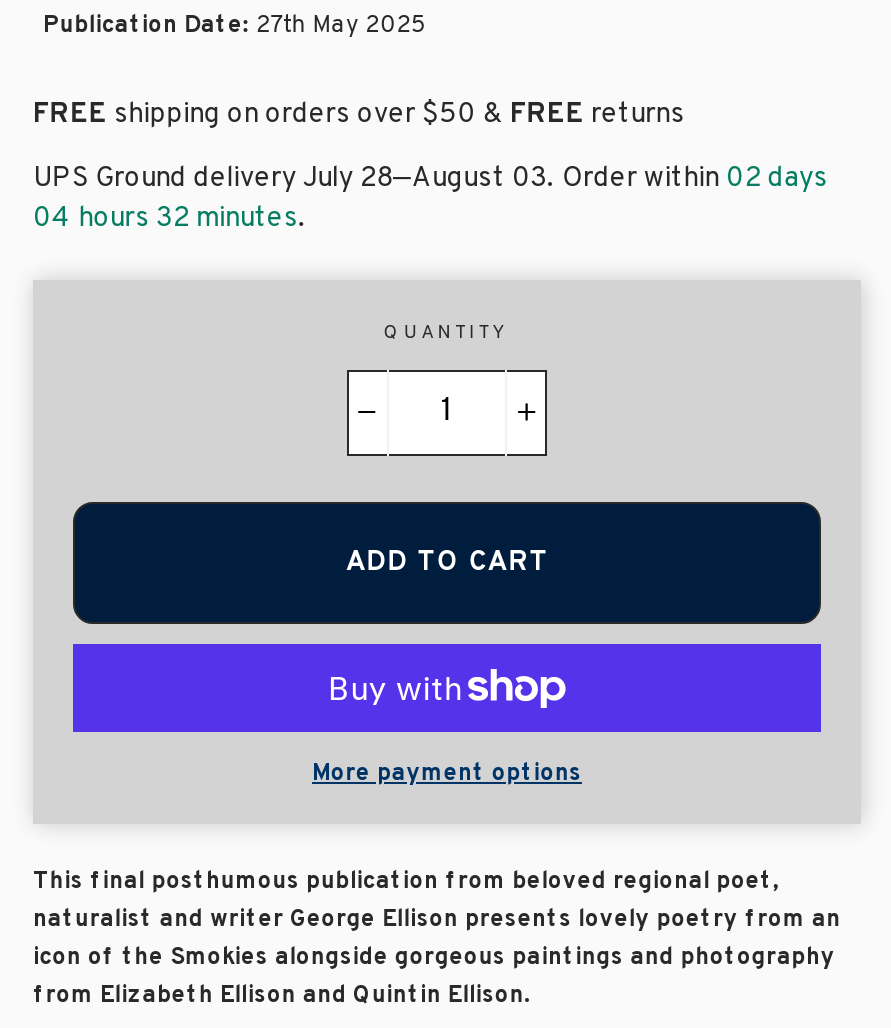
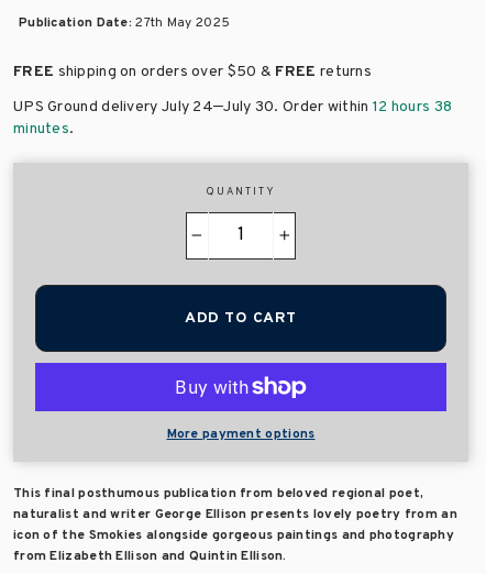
- UPS Ground delivery July 28–August 03. Order within 02 days
- 04 hours 32 minutes.
+ UPS Ground delivery July 24–July 30. Order within 12 hours 38
+ minutes.
